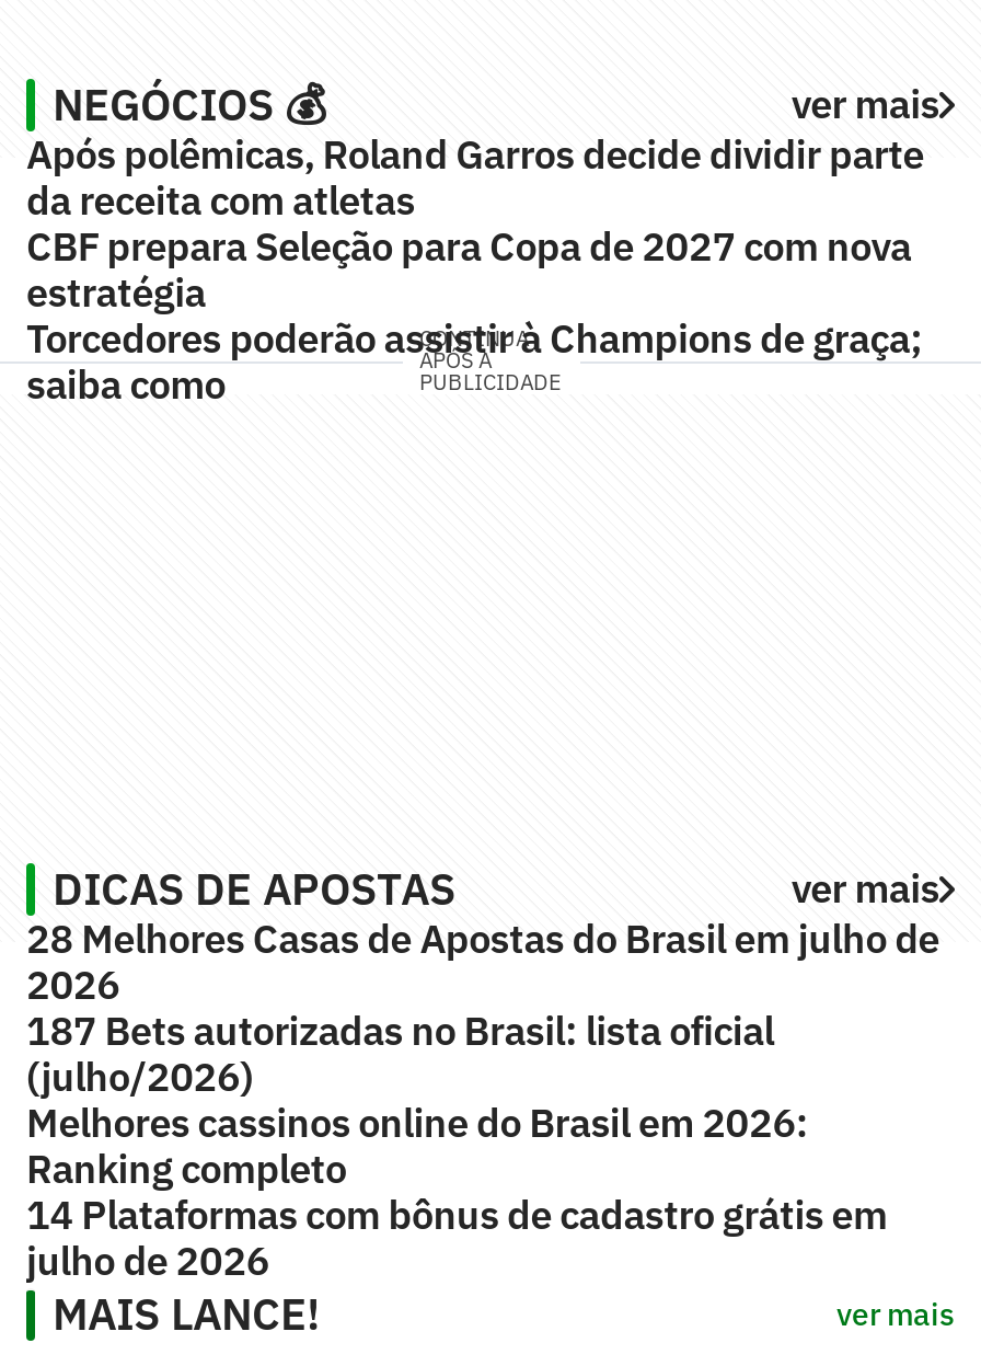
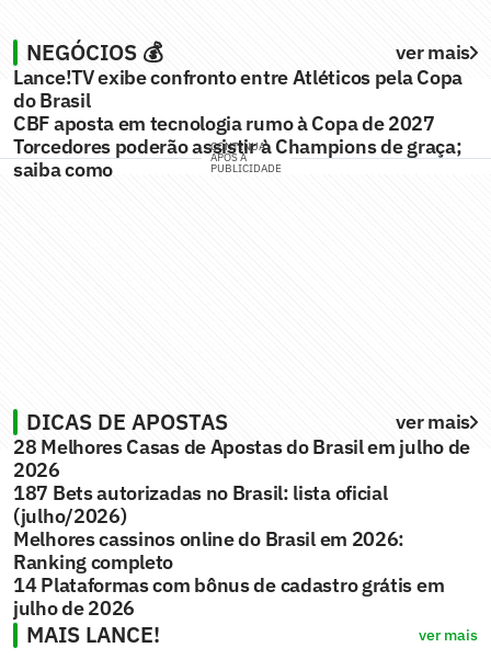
- Após polêmicas, Roland Garros decide dividir parte
- da receita com atletas
- CBF prepara Seleção para Copa de 2027 com nova
- estratégia
+ Lance!TV exibe confronto entre Atléticos pela Copa
+ do Brasil
+ CBF aposta em tecnologia rumo à Copa de 2027
